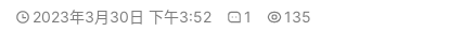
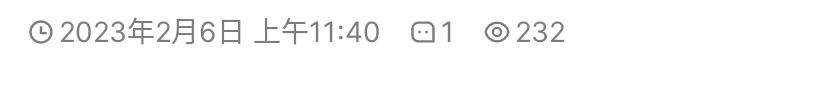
- 2023年3月30日 下午3:52
+ 2023年2月6日 上午11:40

- 135
+ 232
